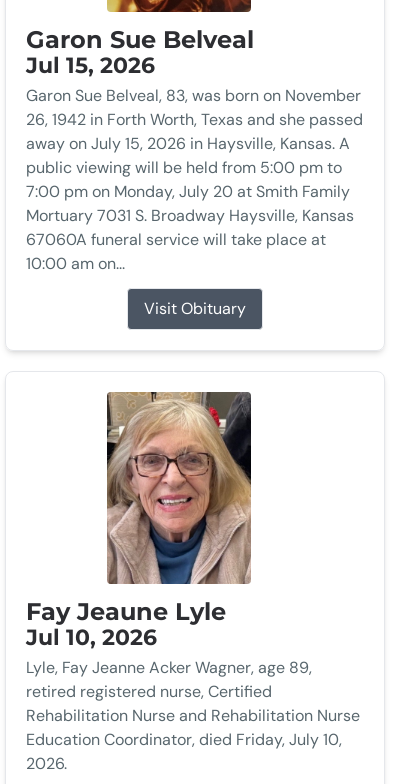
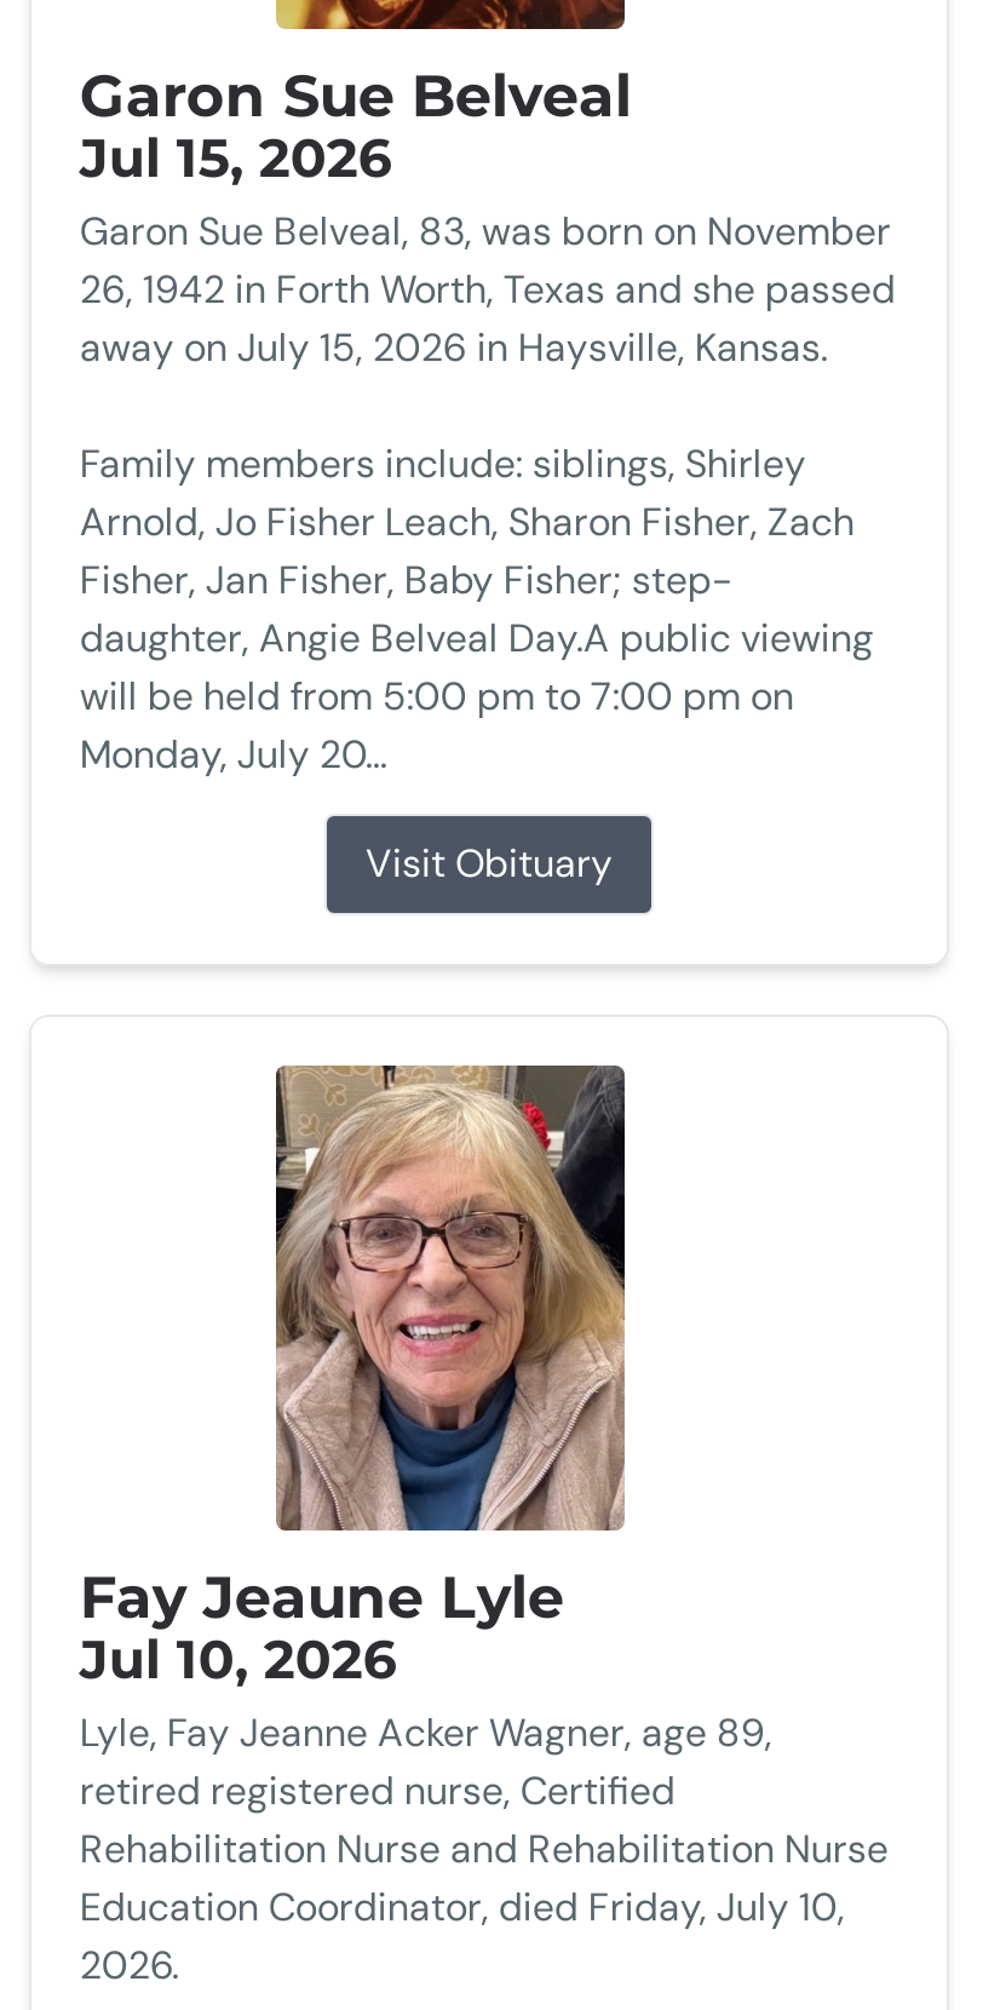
- away on July 15, 2026 in Haysville, Kansas. A
- public viewing will be held from 5:00 pm to
- 7:00 pm on Monday, July 20 at Smith Family
- Mortuary 7031 S. Broadway Haysville, Kansas
- 67060A funeral service will take place at
- 10:00 am on...
+ away on July 15, 2026 in Haysville, Kansas.
+ Family members include: siblings, Shirley
+ Arnold, Jo Fisher Leach, Sharon Fisher, Zach
+ Fisher, Jan Fisher, Baby Fisher; step-
+ daughter, Angie Belveal Day.A public viewing
+ will be held from 5:00 pm to 7:00 pm on
+ Monday, July 20...
